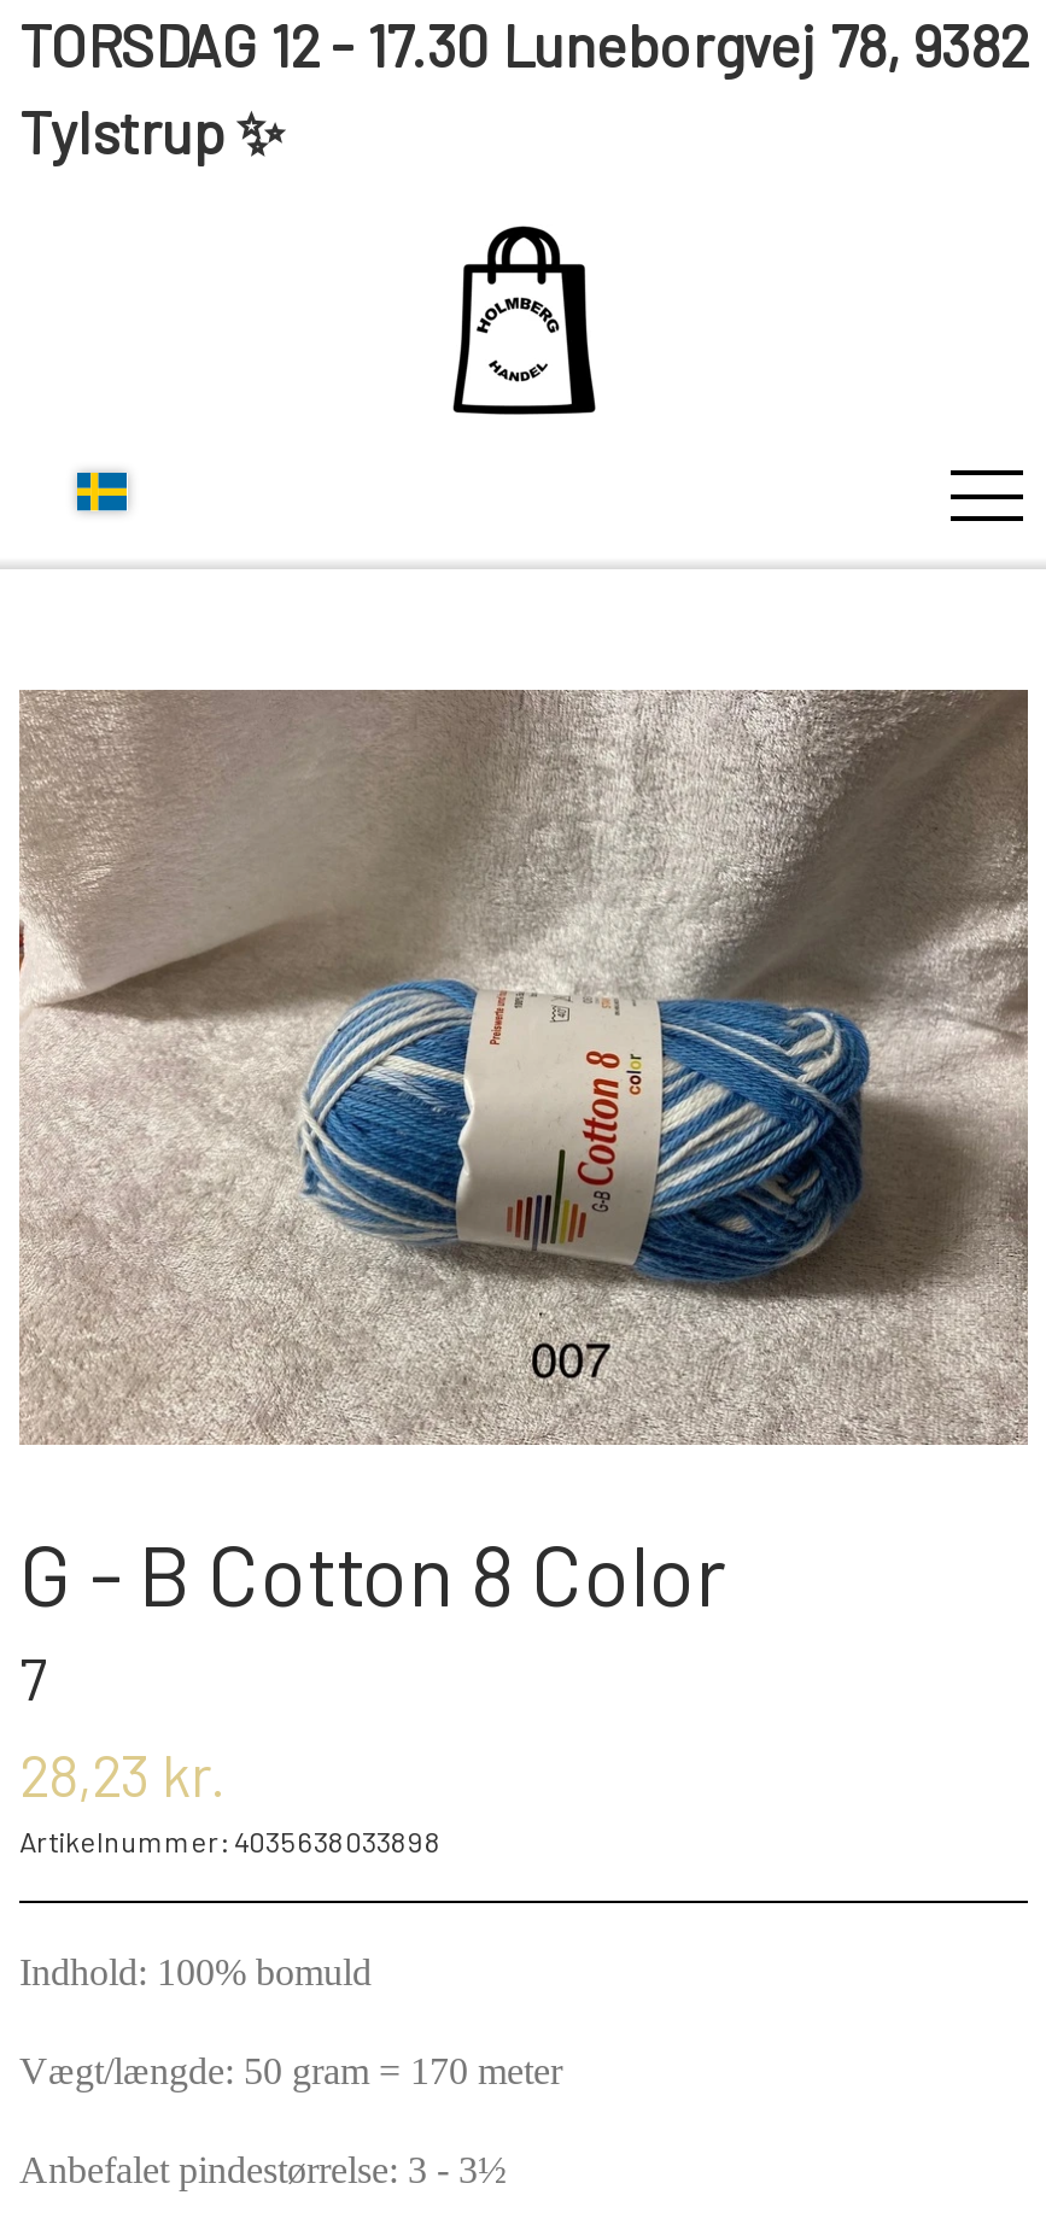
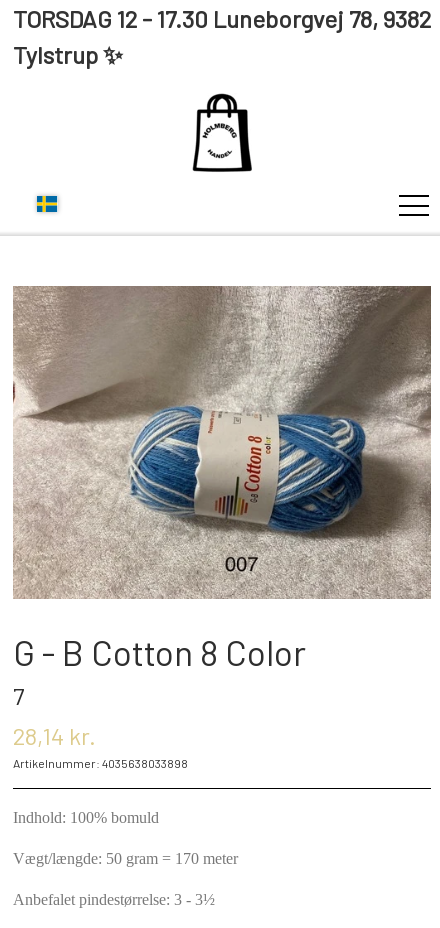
- 28,23 kr.
+ 28,14 kr.
